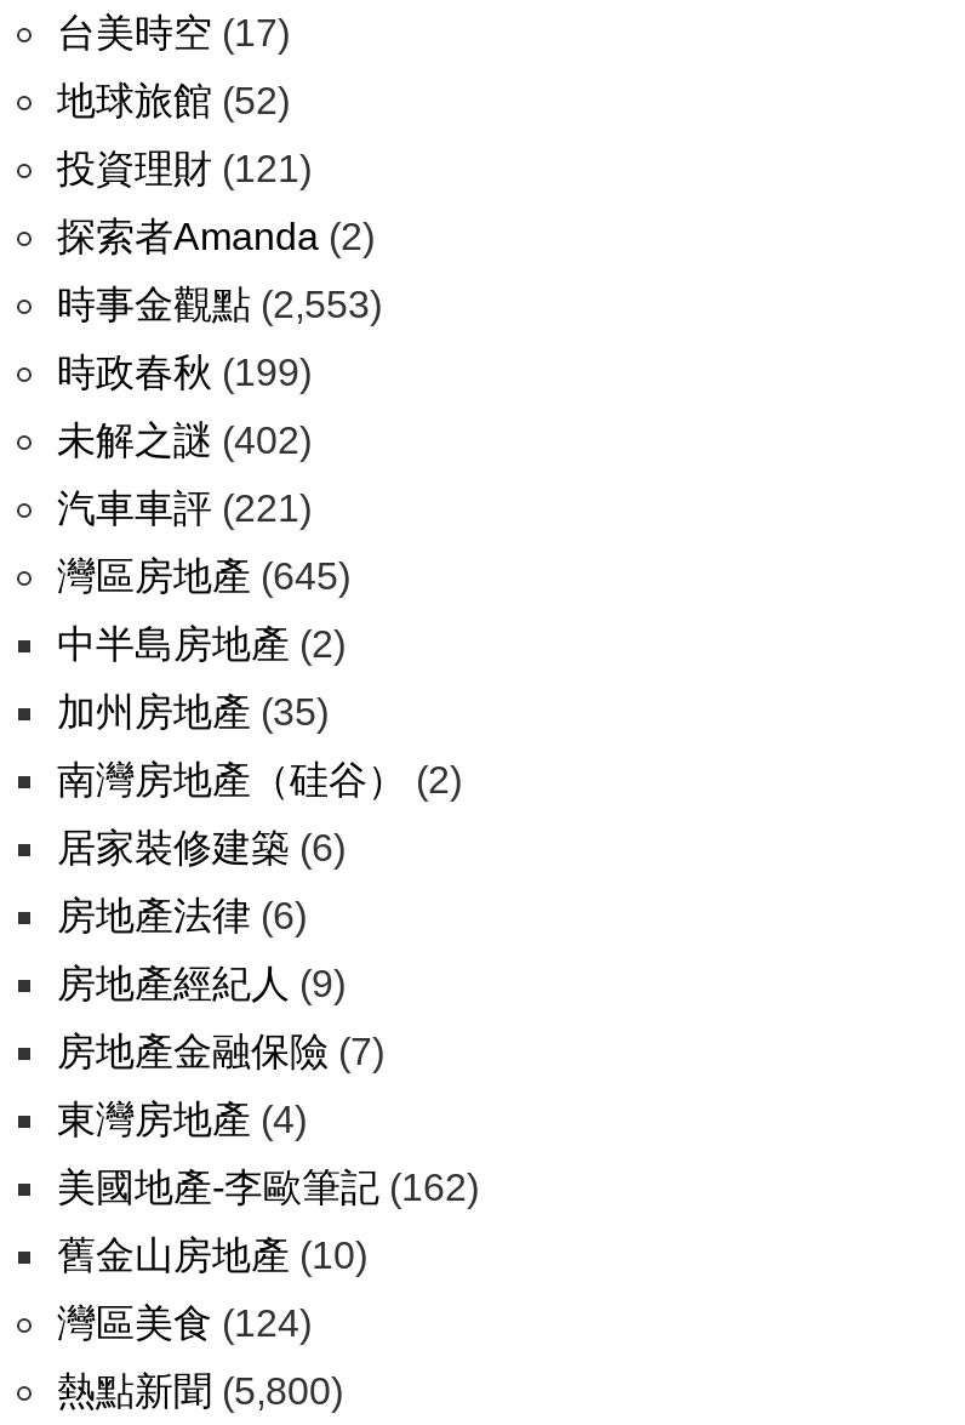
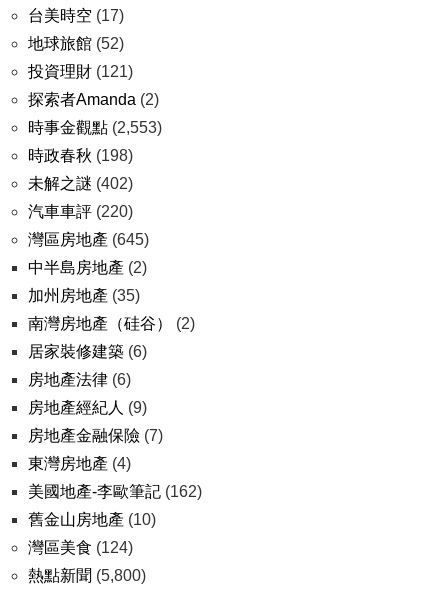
- 時政春秋(199)
+ 時政春秋(198)

- 汽車車評(221)
+ 汽車車評(220)
